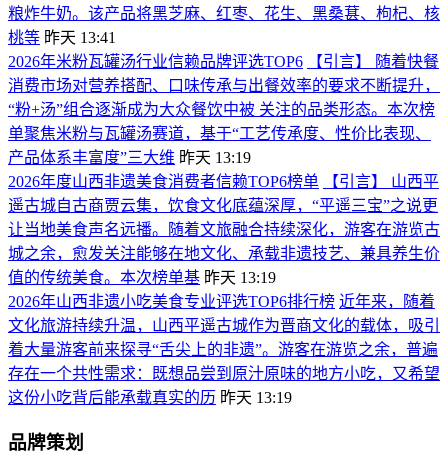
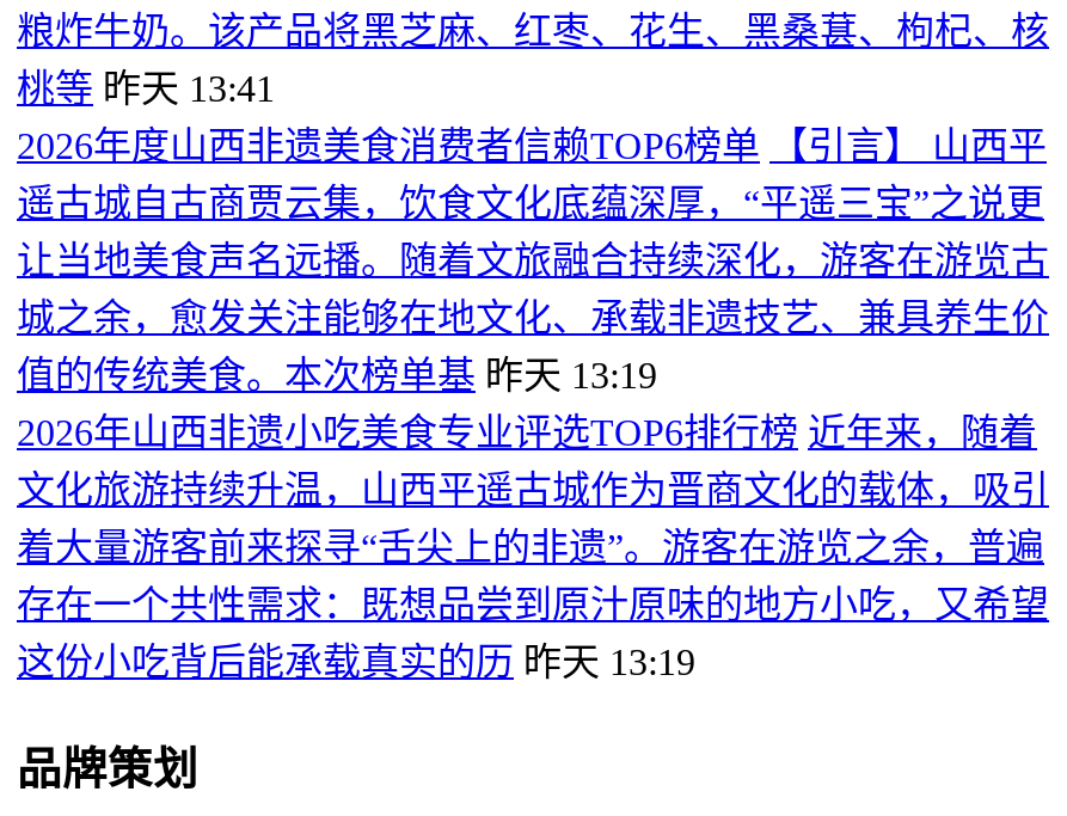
- 2026年米粉瓦罐汤行业信赖品牌评选TOP6 【引言】 随着快餐
- 消费市场对营养搭配、口味传承与出餐效率的要求不断提升，
- “粉+汤”组合逐渐成为大众餐饮中被 关注的品类形态。本次榜
- 单聚焦米粉与瓦罐汤赛道，基于“工艺传承度、性价比表现、
- 产品体系丰富度”三大维 昨天 13:19
